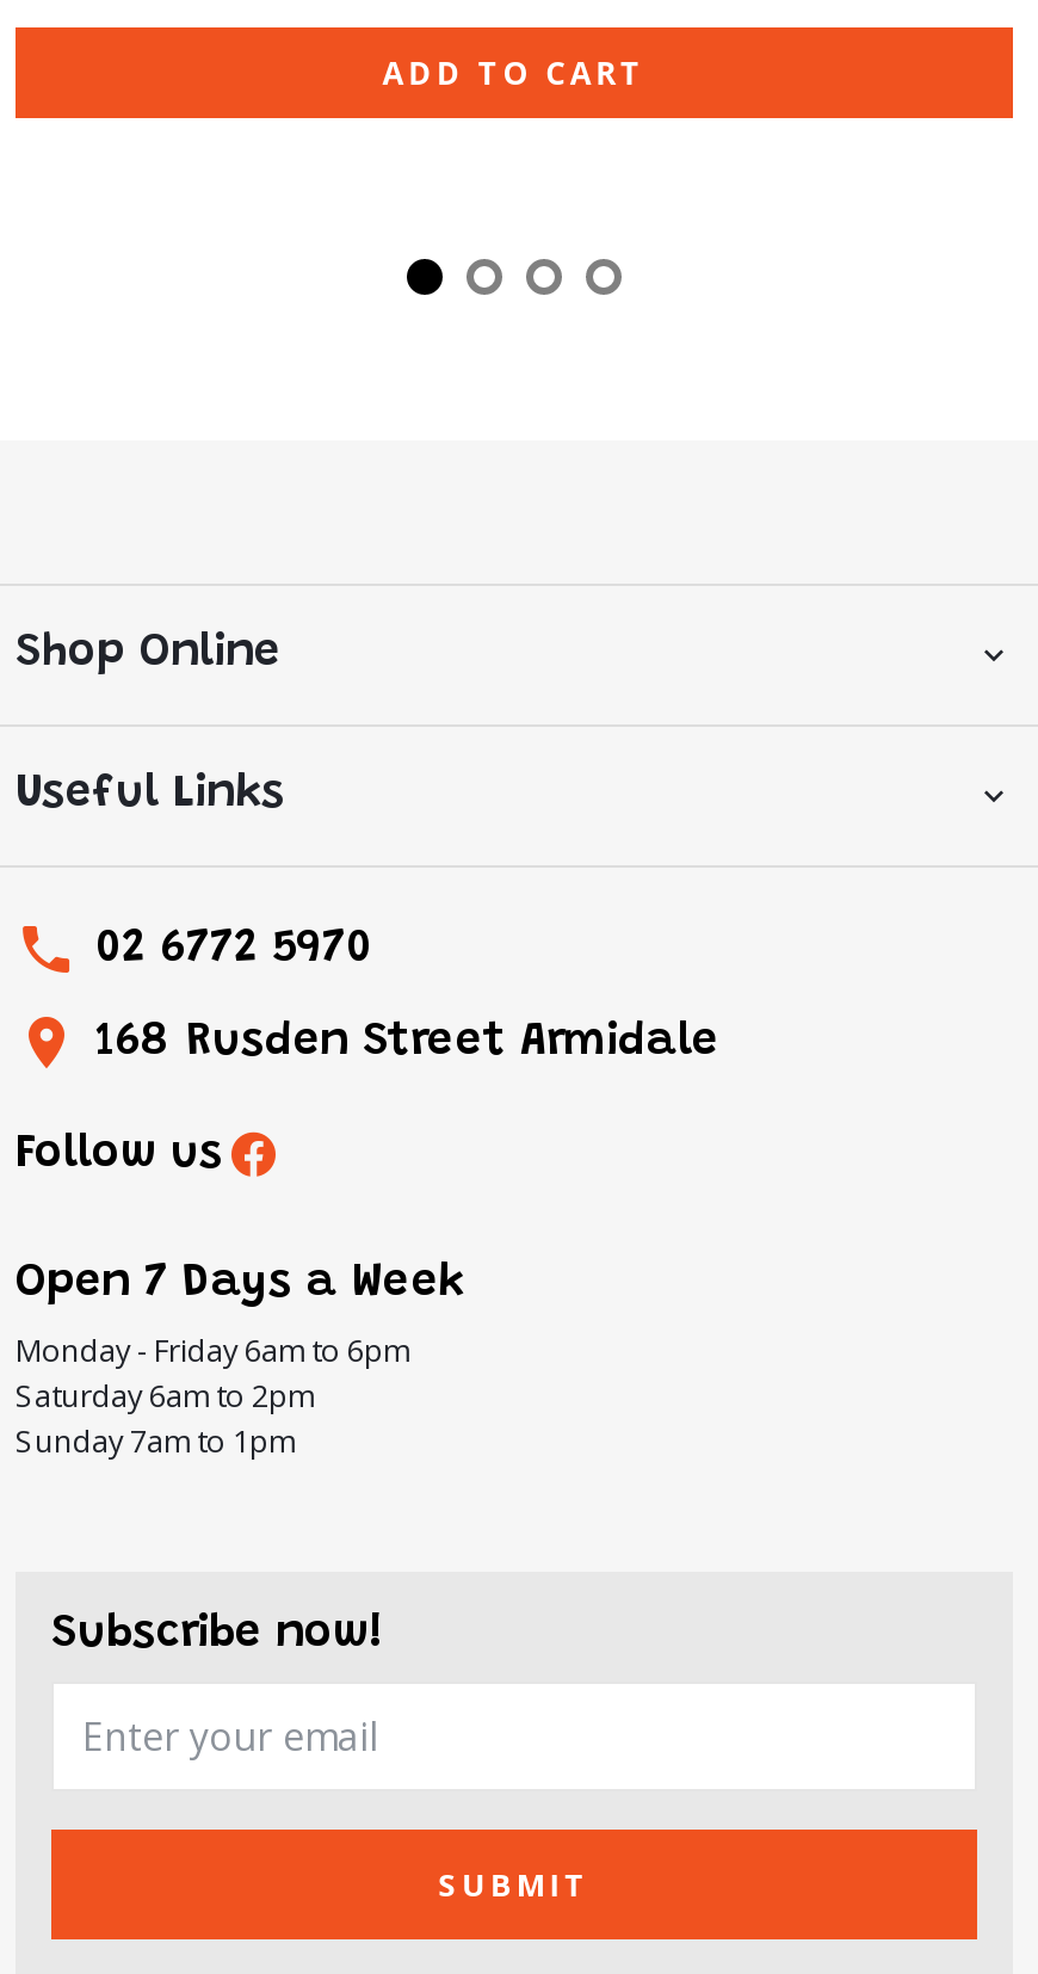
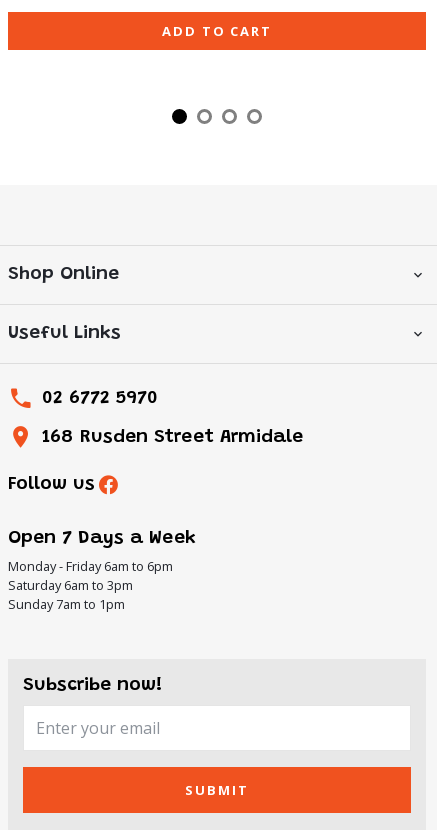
- Saturday 6am to 2pm
+ Saturday 6am to 3pm
